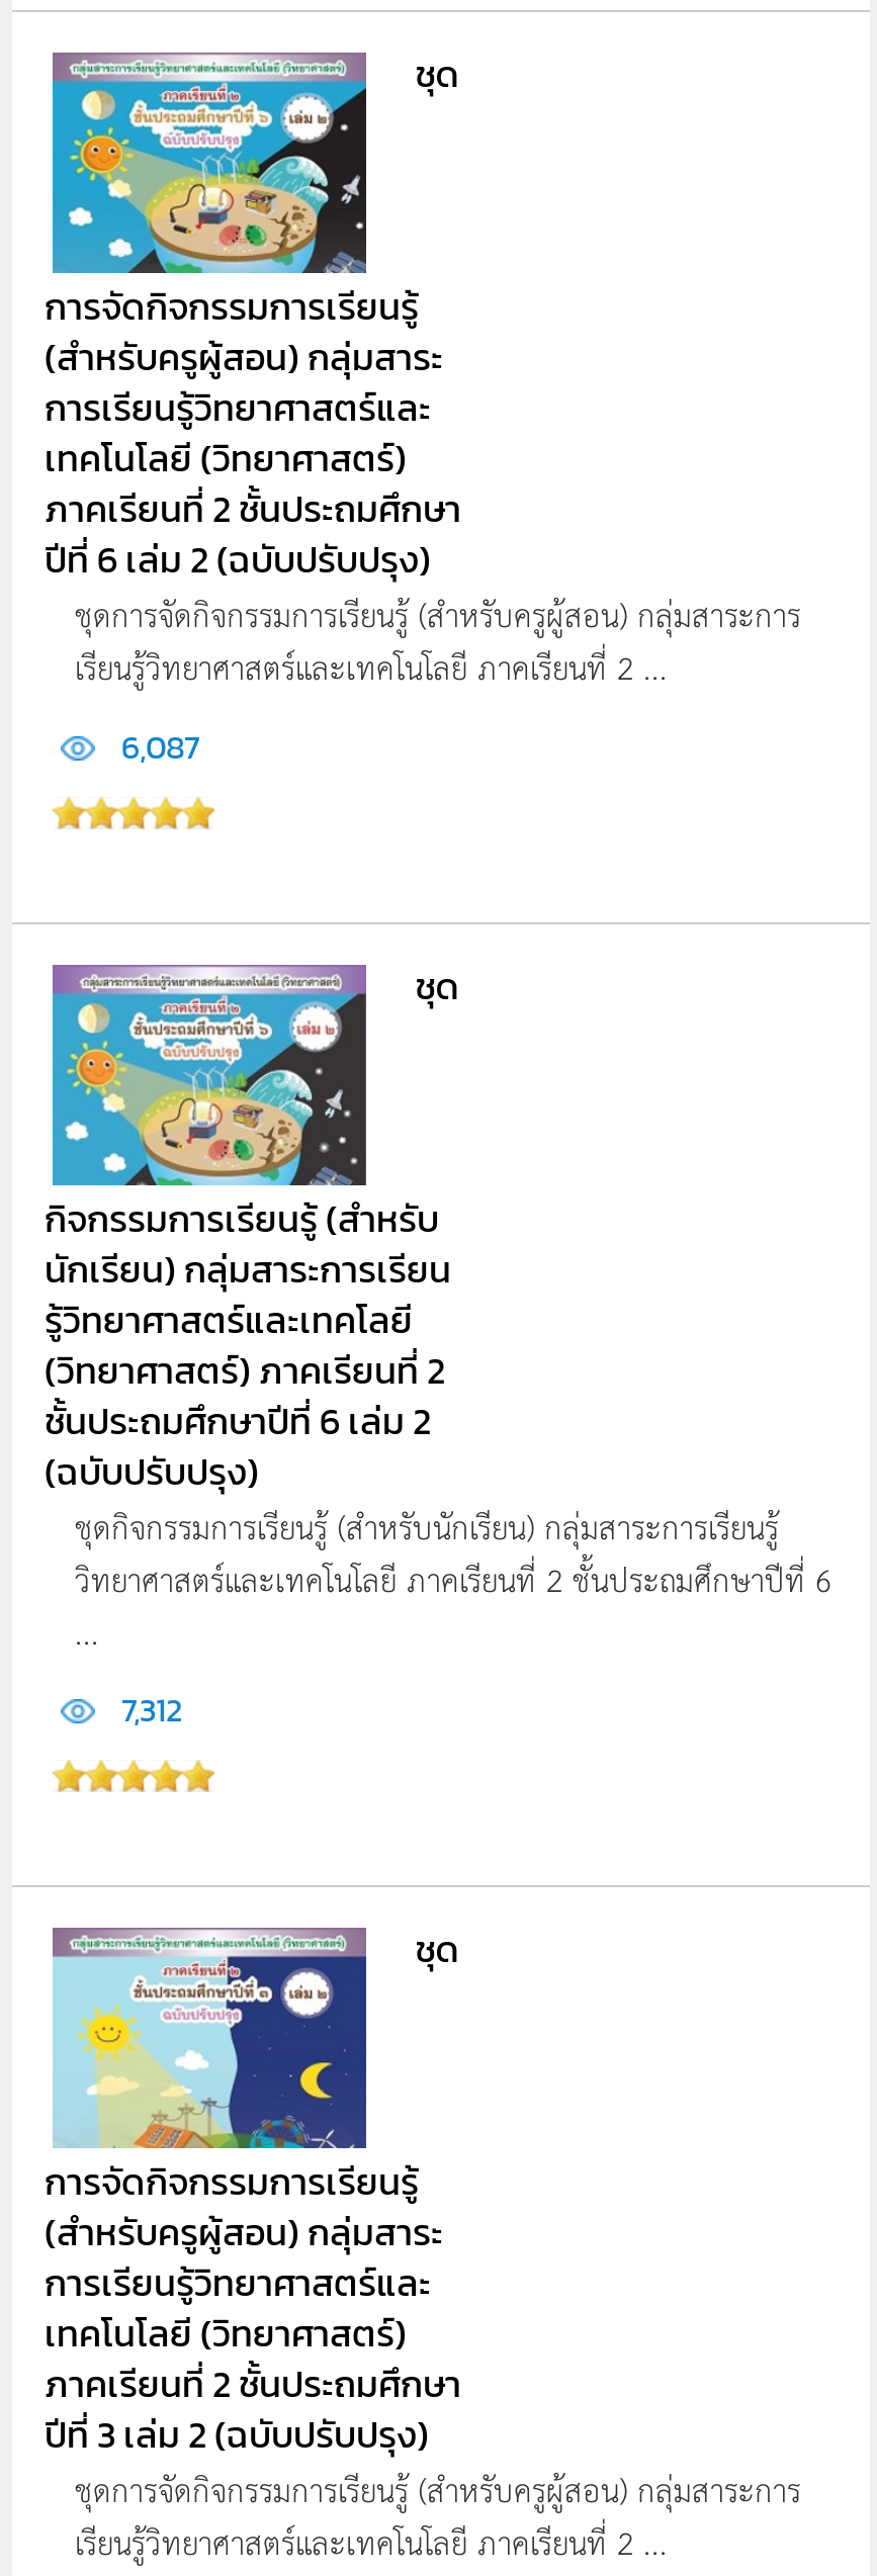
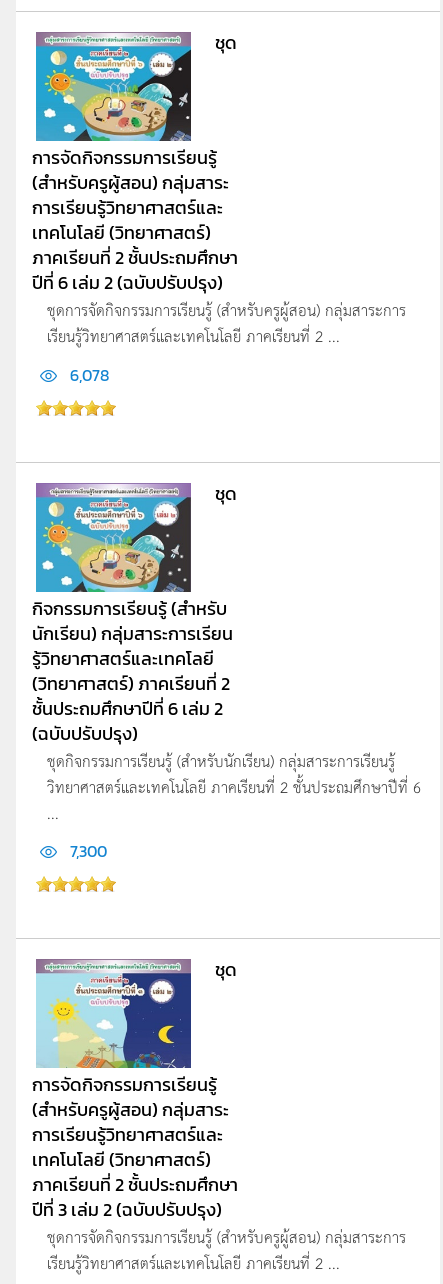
- 6,087
+ 6,078

- 7,312
+ 7,300
